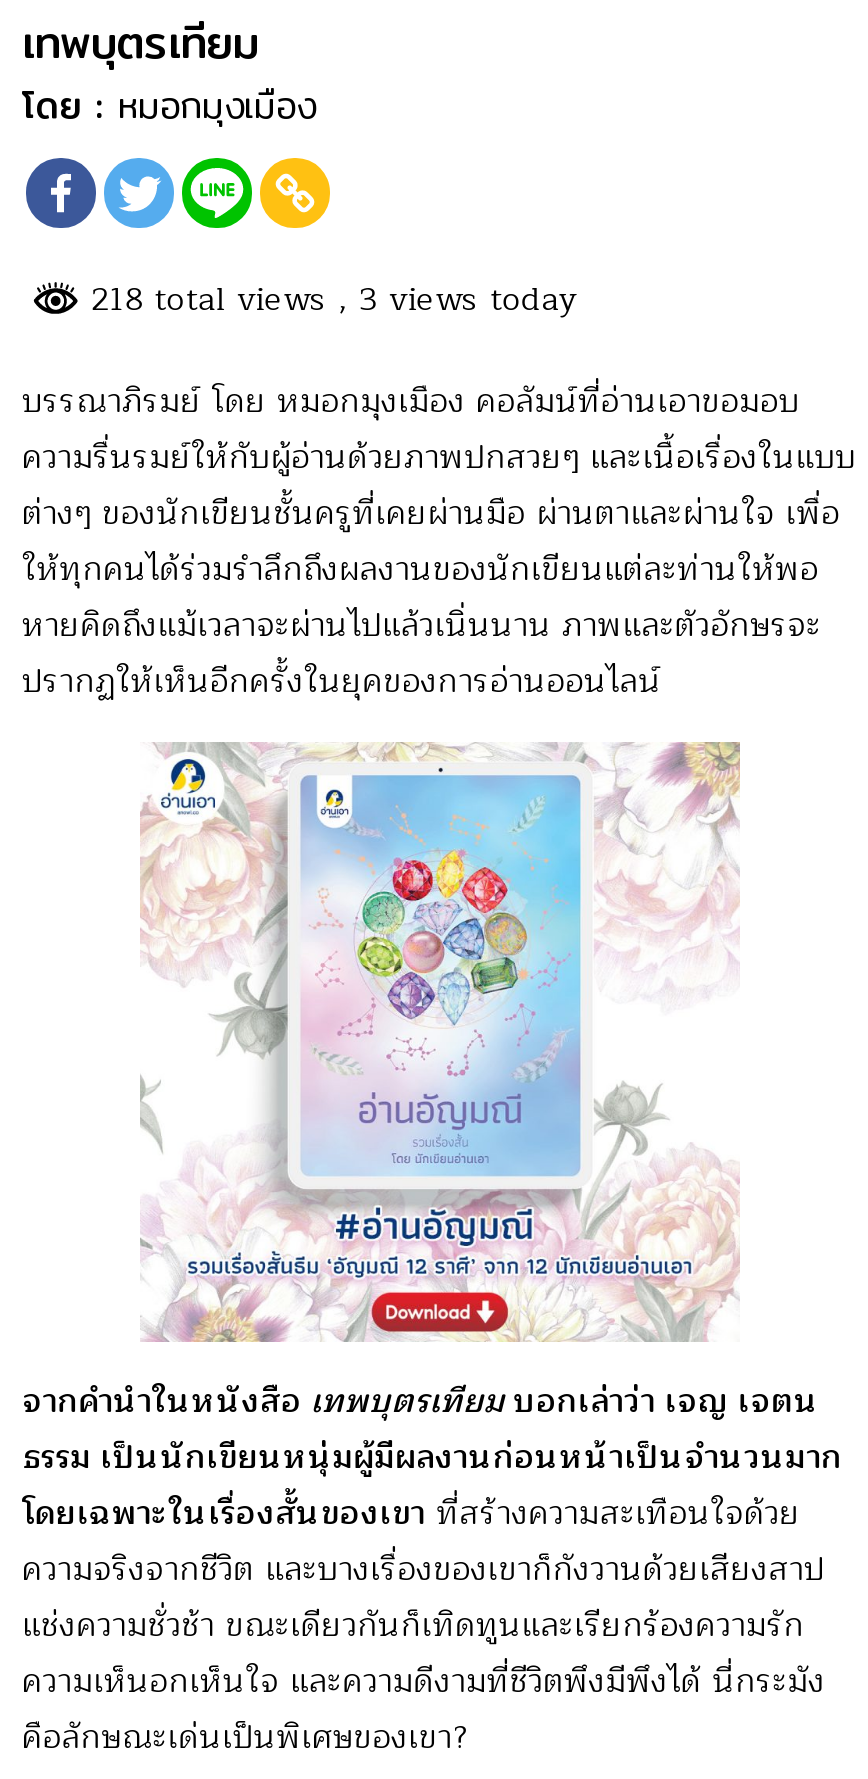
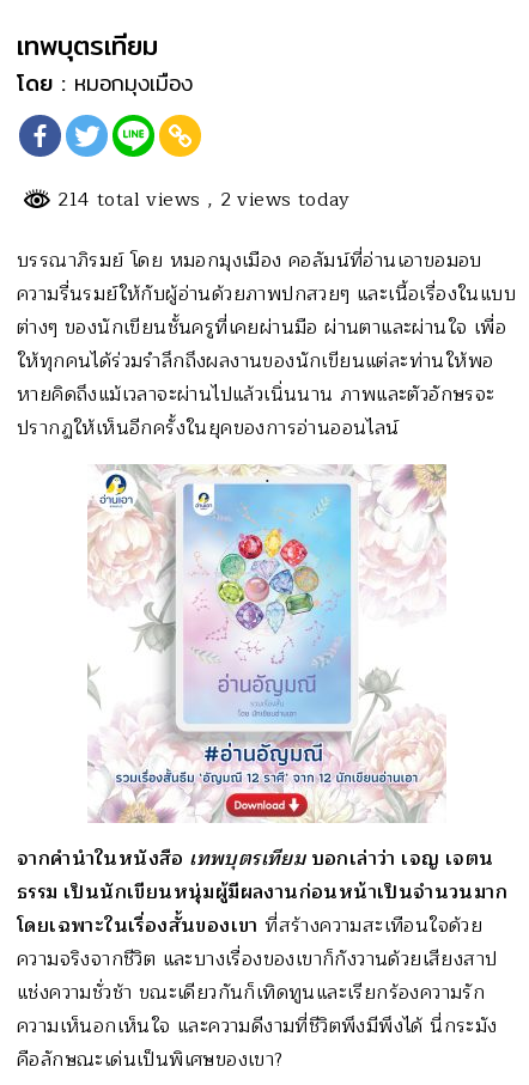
- 218 total views, 3 views today
+ 214 total views, 2 views today
